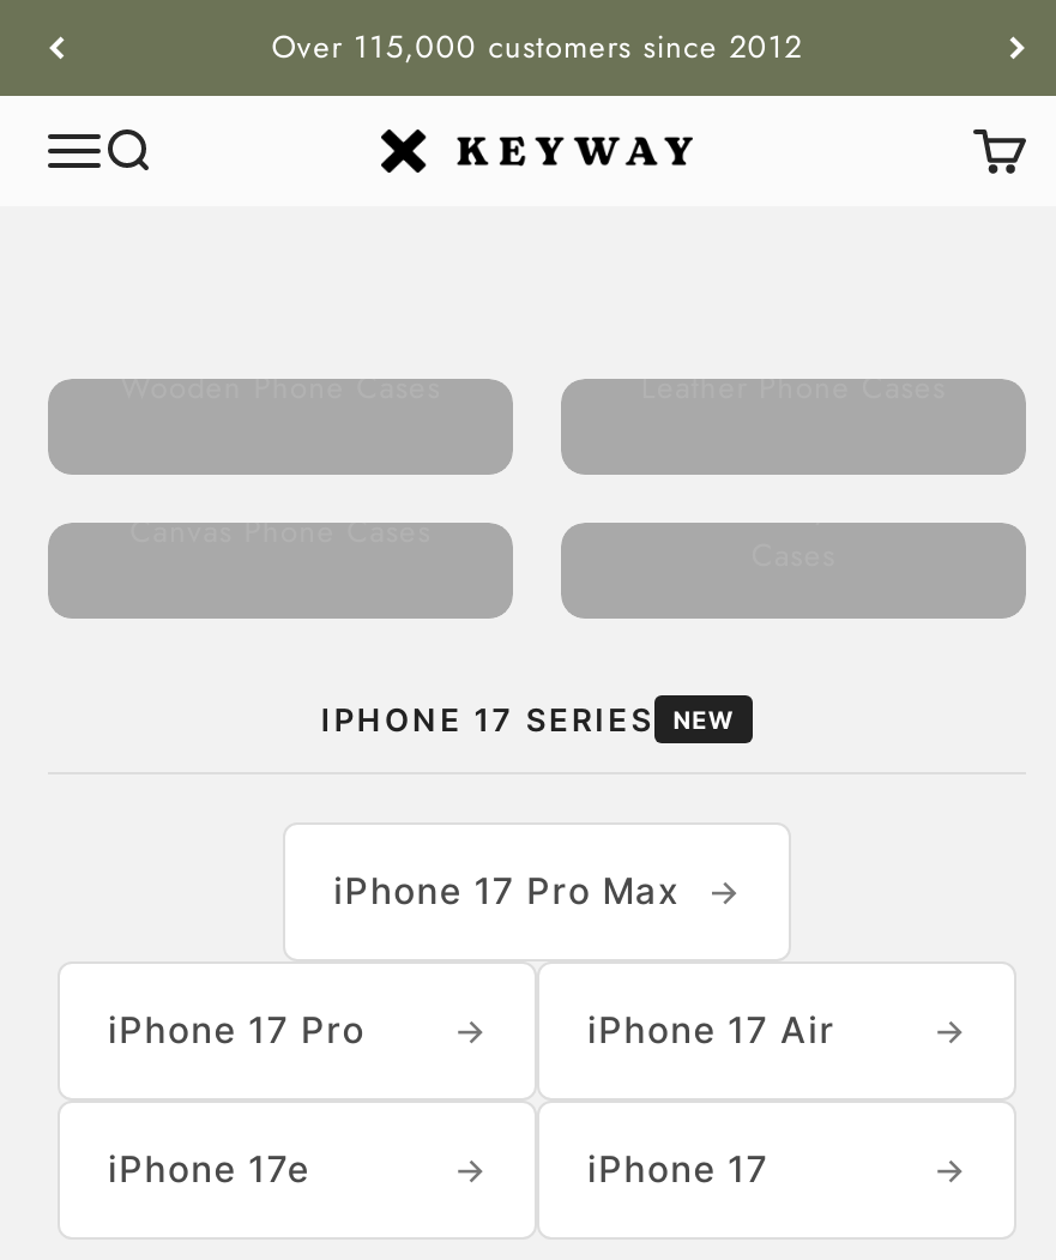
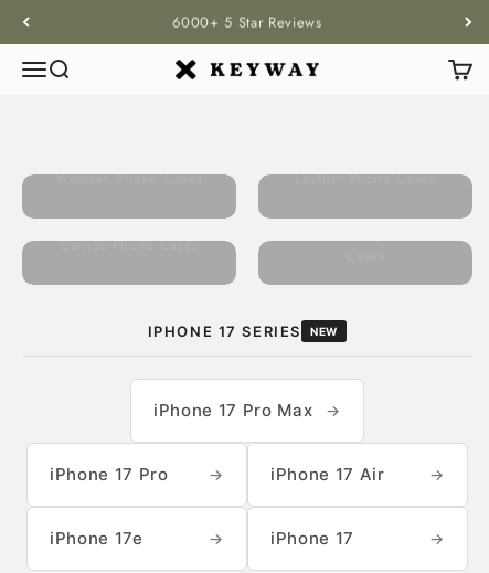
- Over 115,000 customers since 2012
+ 6000+ 5 Star Reviews
